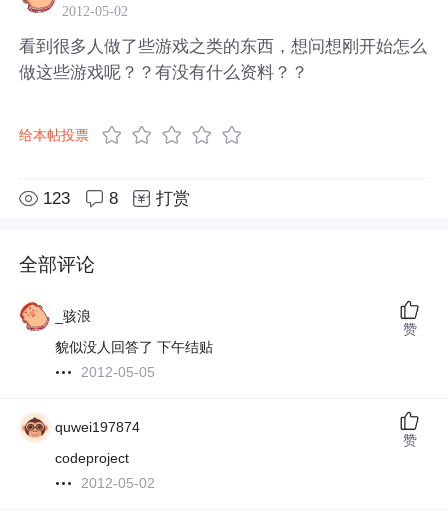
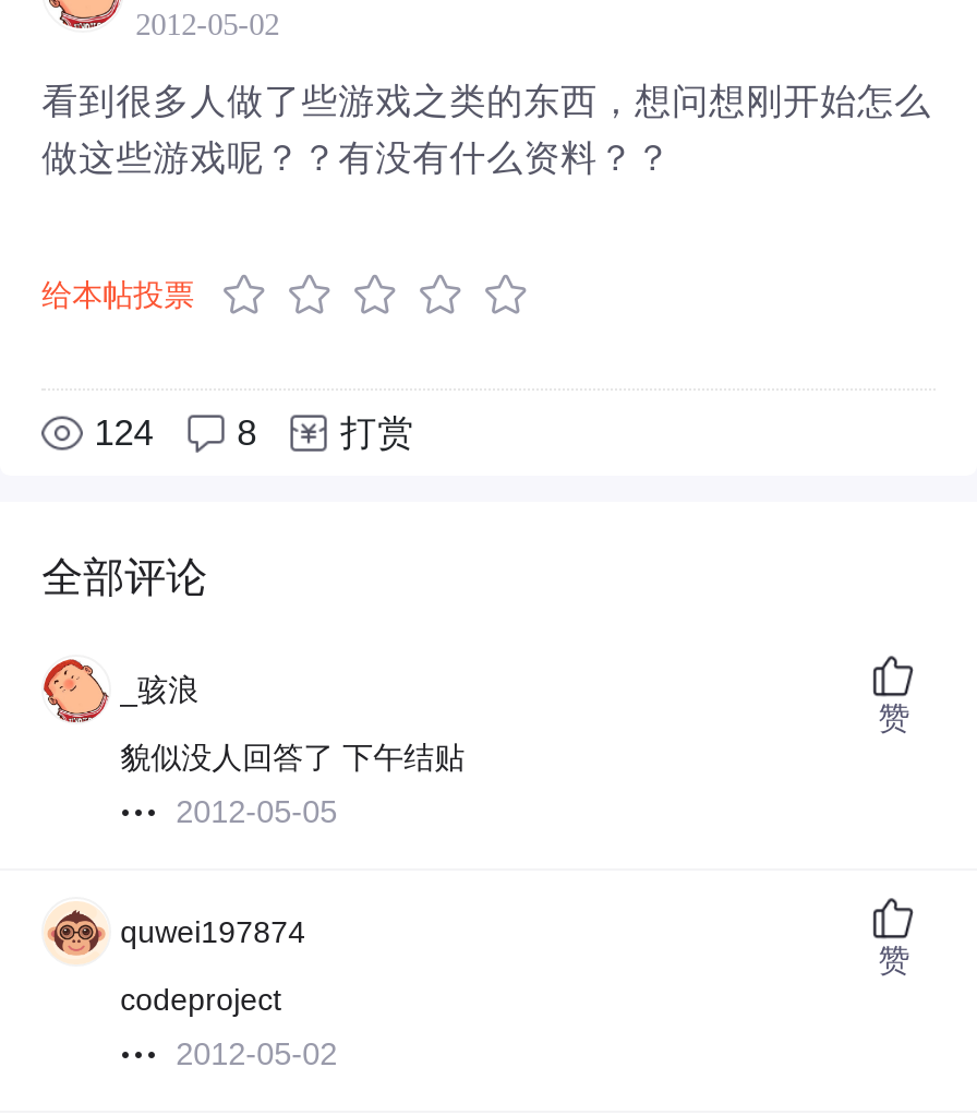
- 123
+ 124
